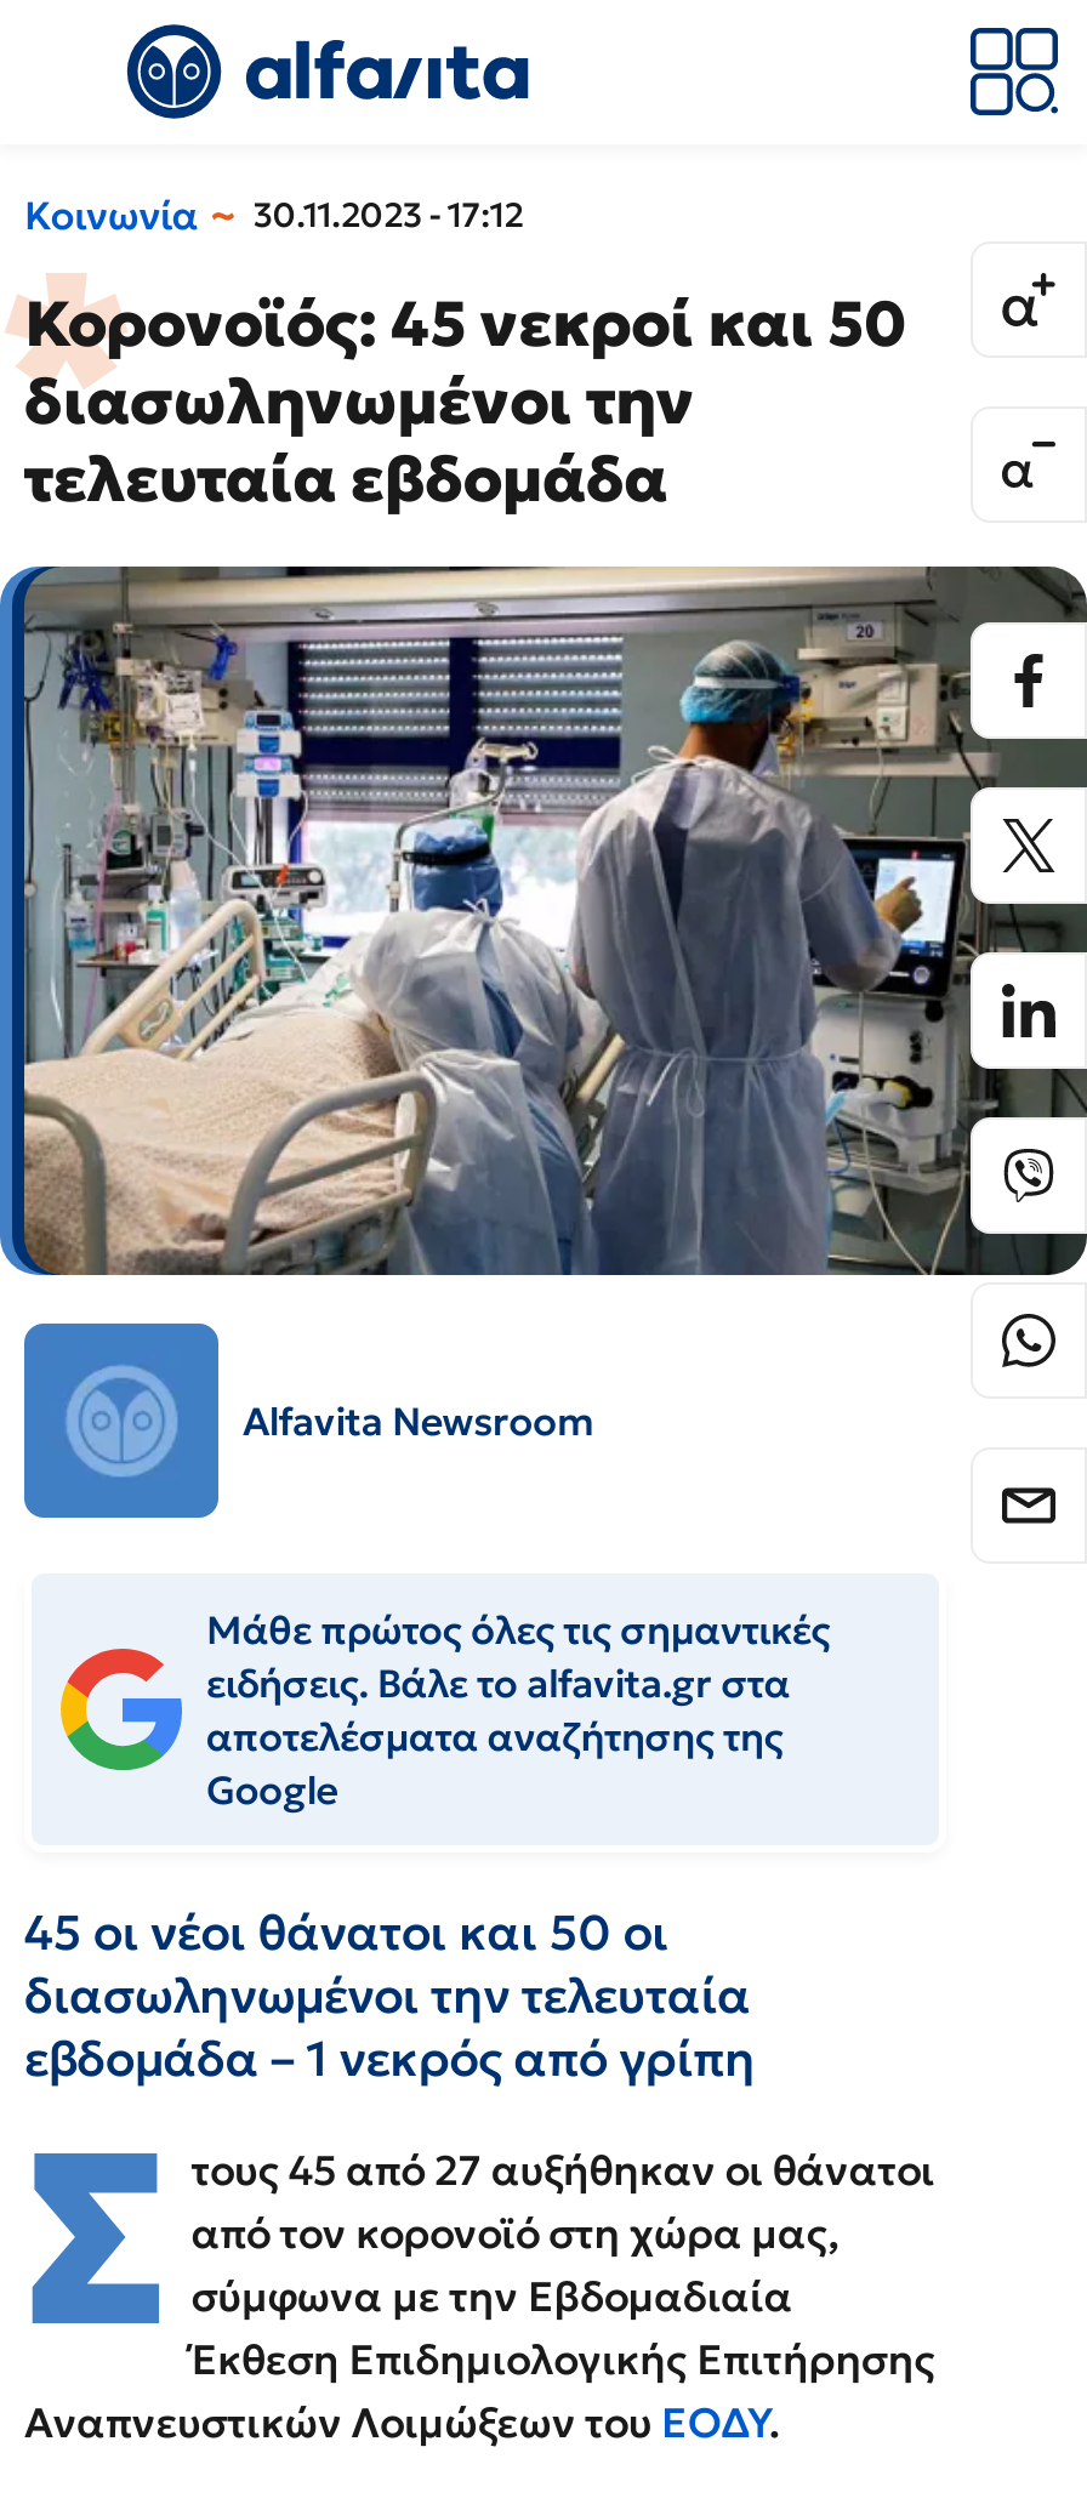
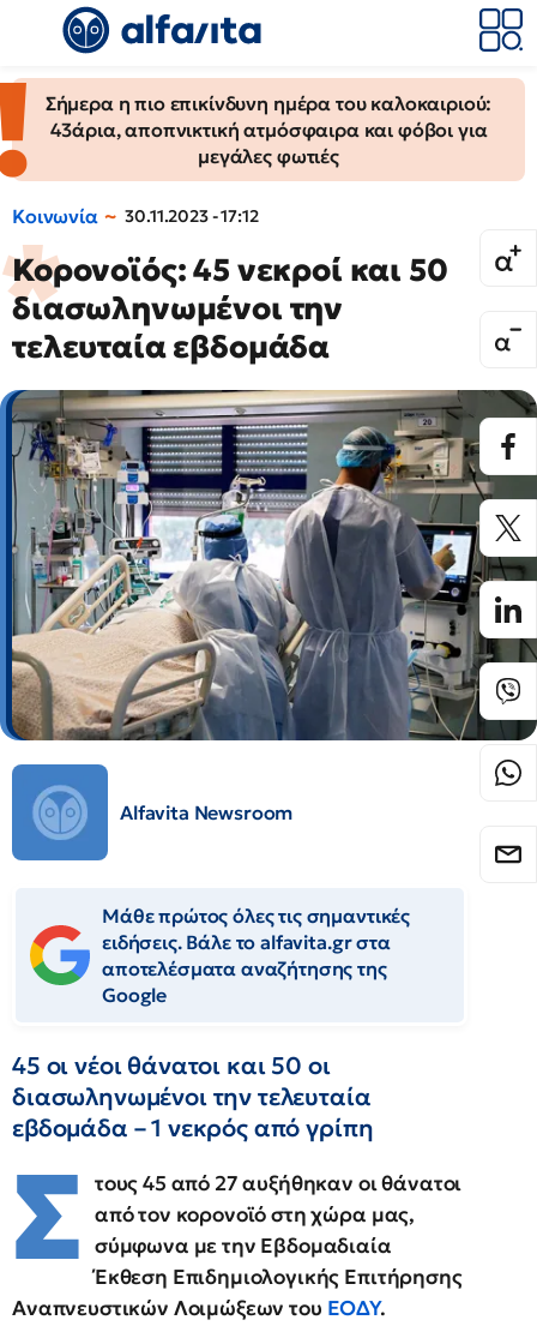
+ [image]
+ Σήμερα η πιο επικίνδυνη ημέρα του καλοκαιριού:
+ 43άρια, αποπνικτική ατμόσφαιρα και φόβοι για
+ μεγάλες φωτιές
